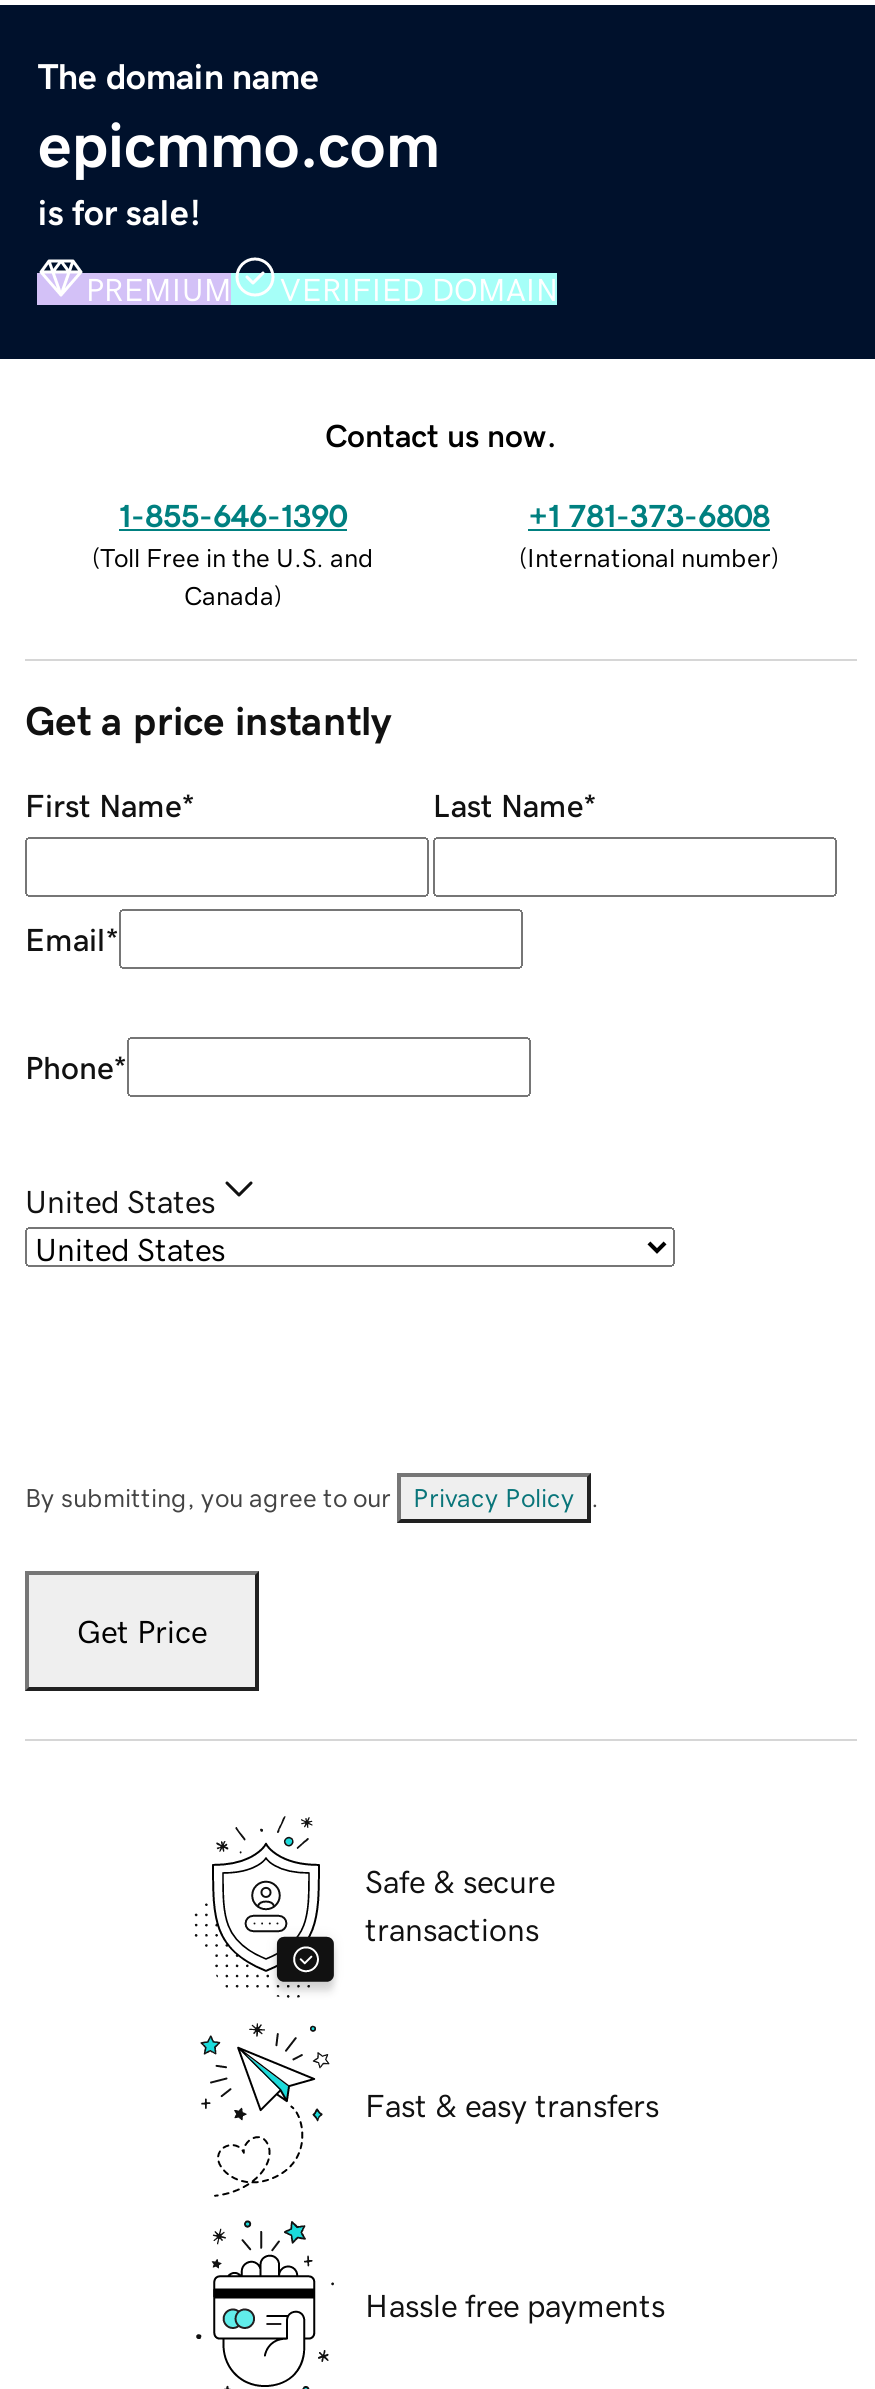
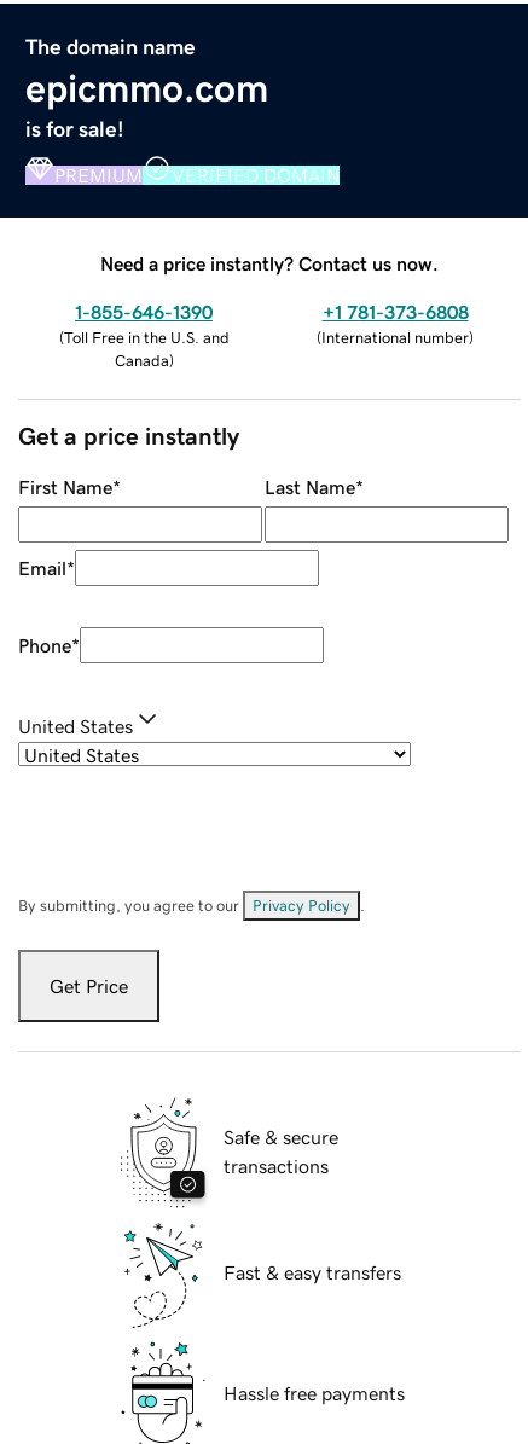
- Contact us now.
+ Need a price instantly? Contact us now.
